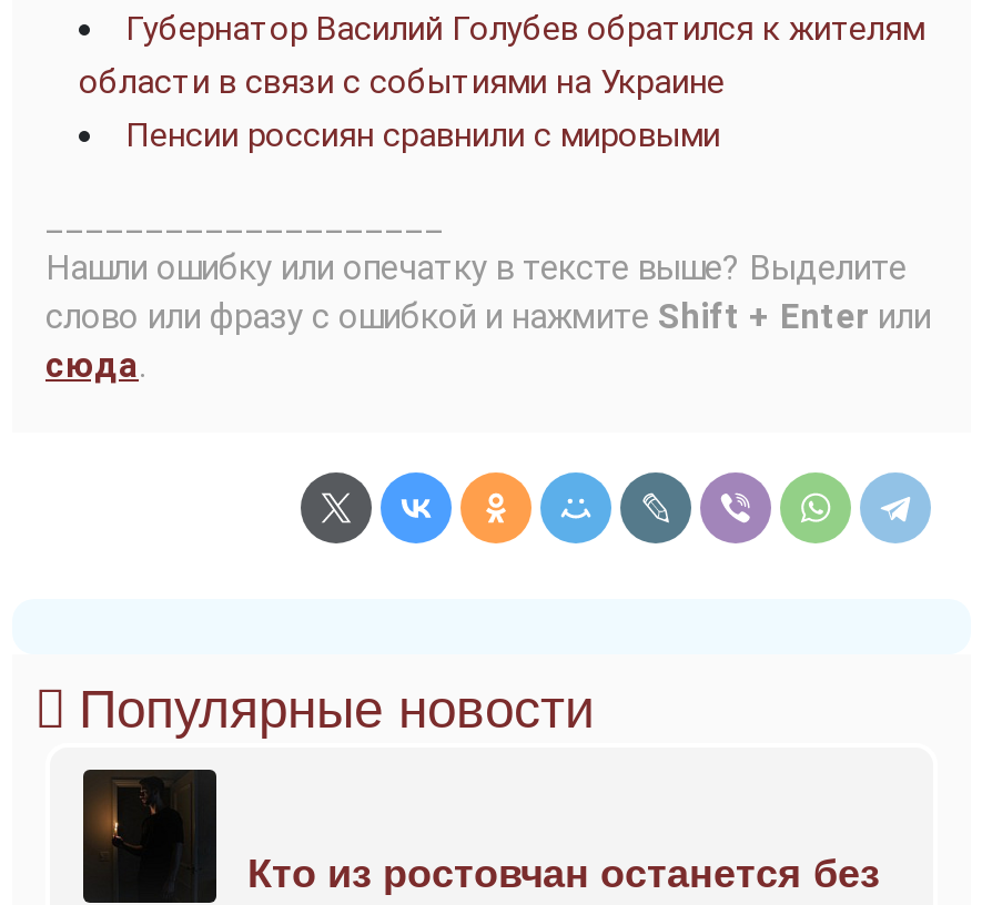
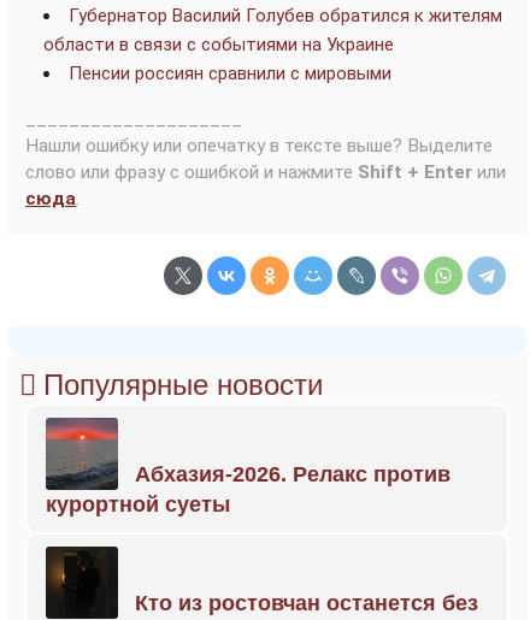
+ [image]
+ Абхазия-2026. Релакс против
+ курортной суеты
